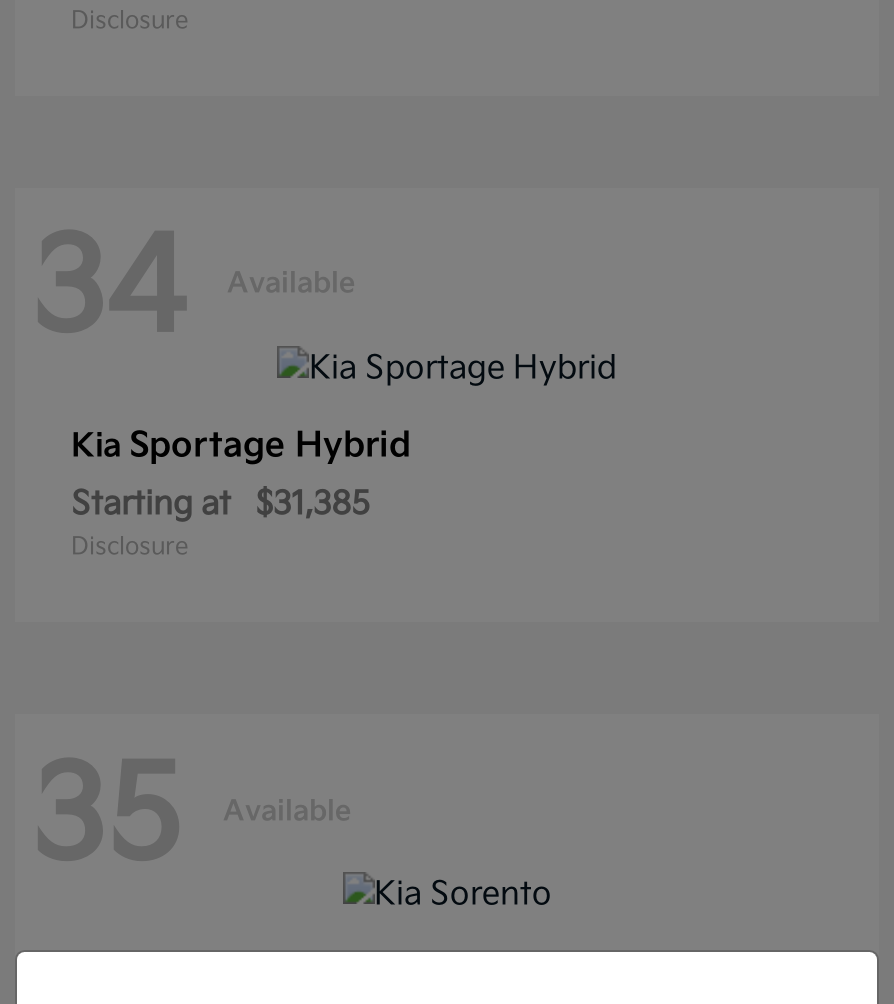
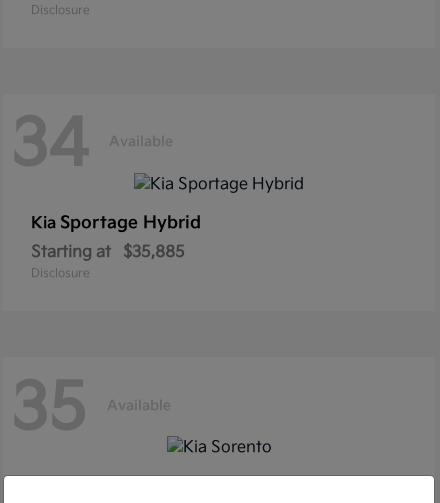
- Starting at $31,385
+ Starting at $35,885
